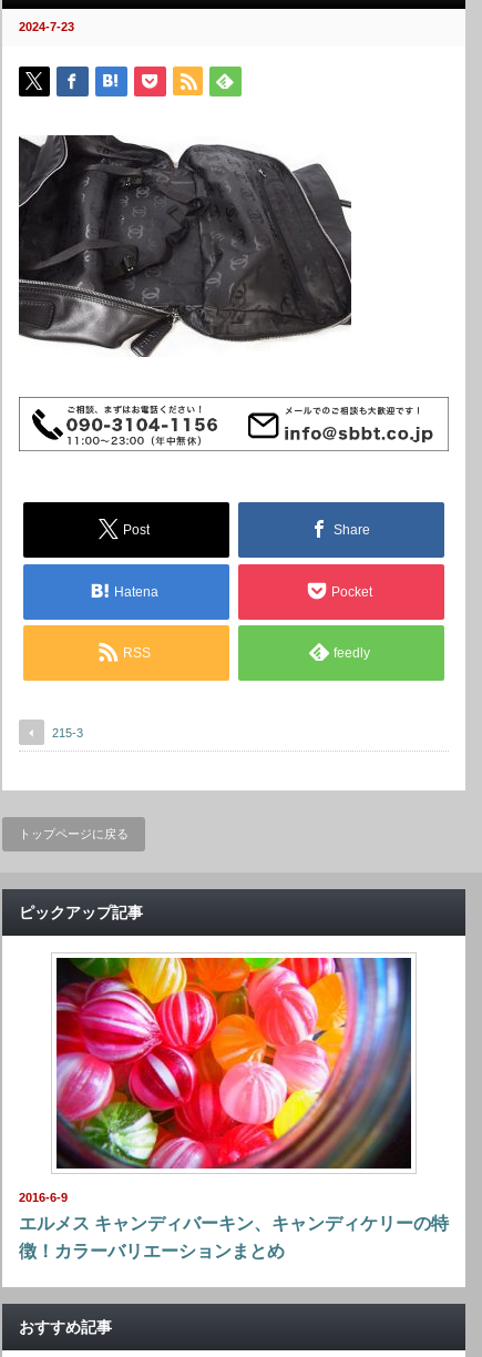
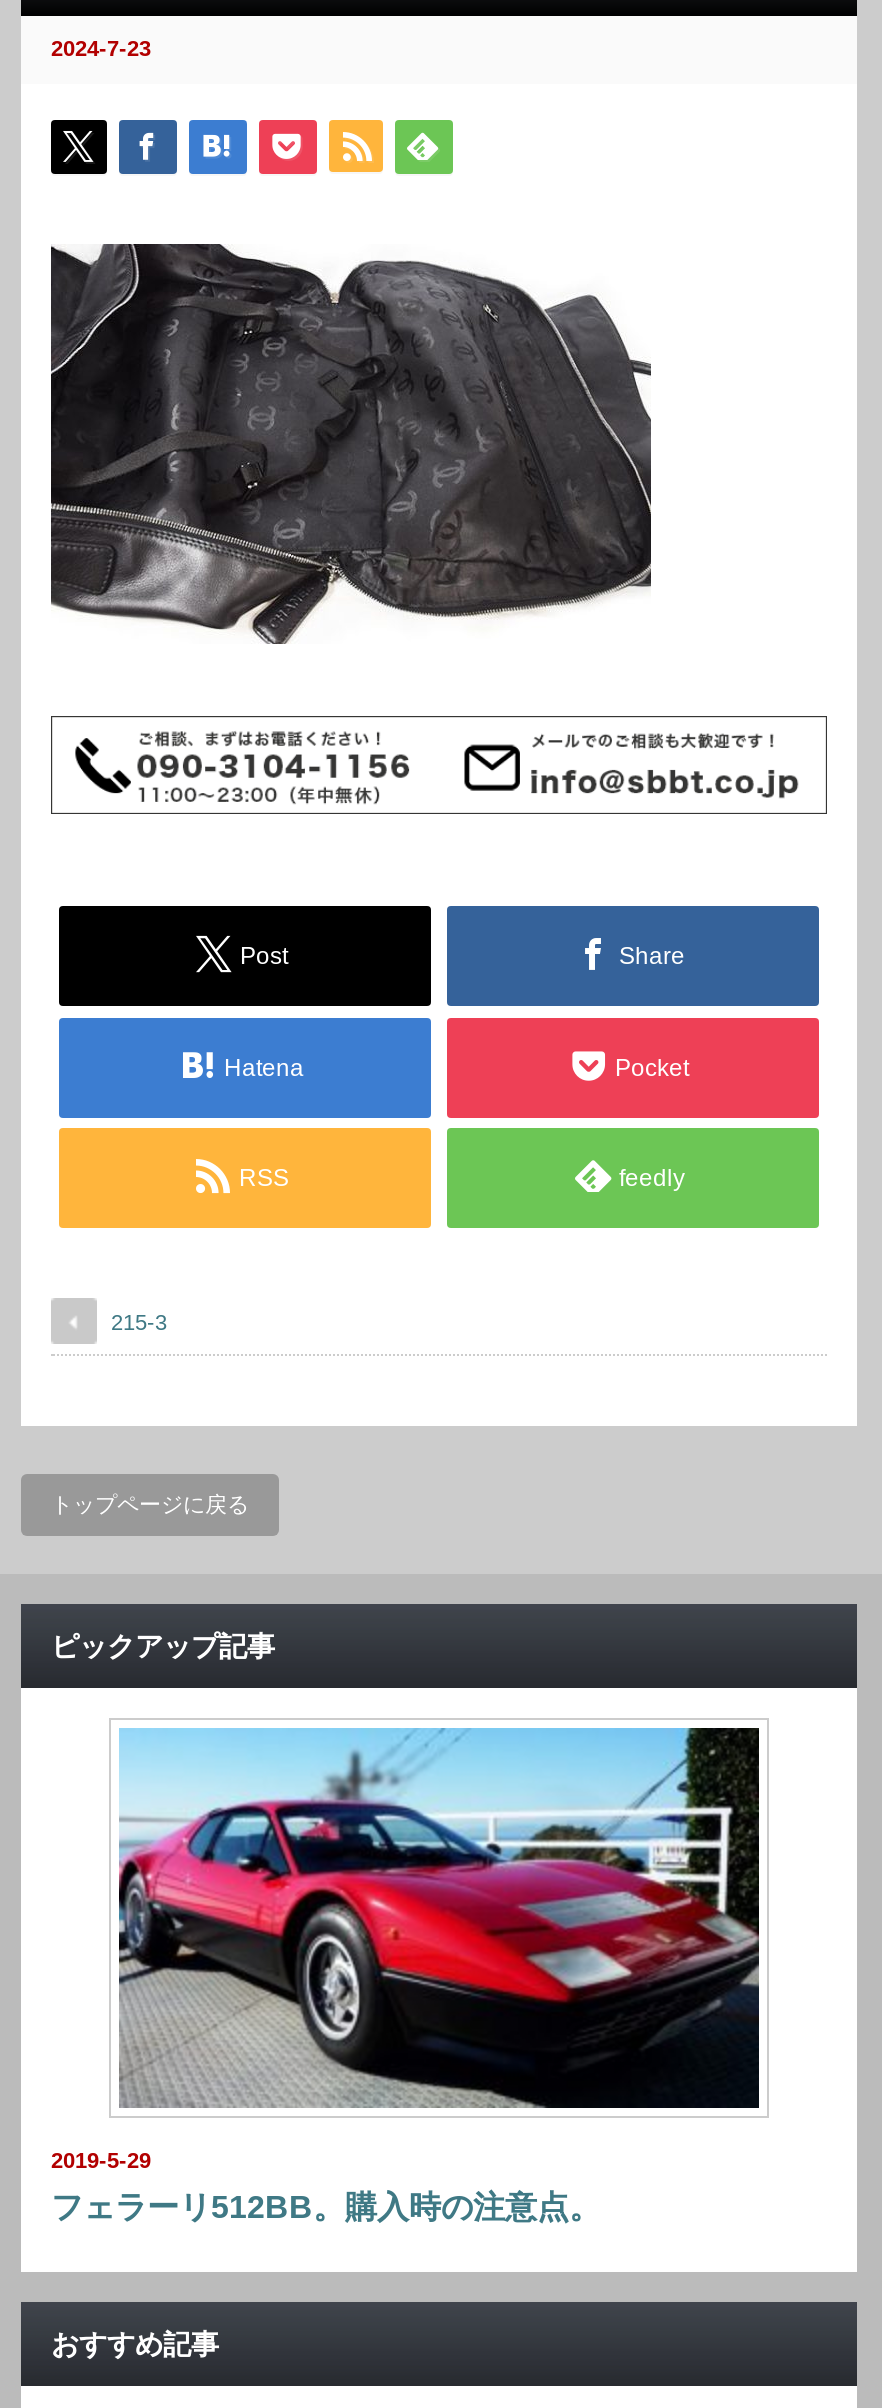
- [image]
- 2016-6-9
- エルメス キャンディバーキン、キャンディケリーの特
- 徴！カラーバリエーションまとめ
+ [image]
+ 2019-5-29
+ フェラーリ512BB。購入時の注意点。
